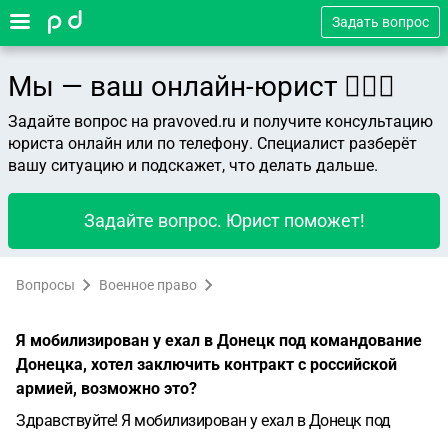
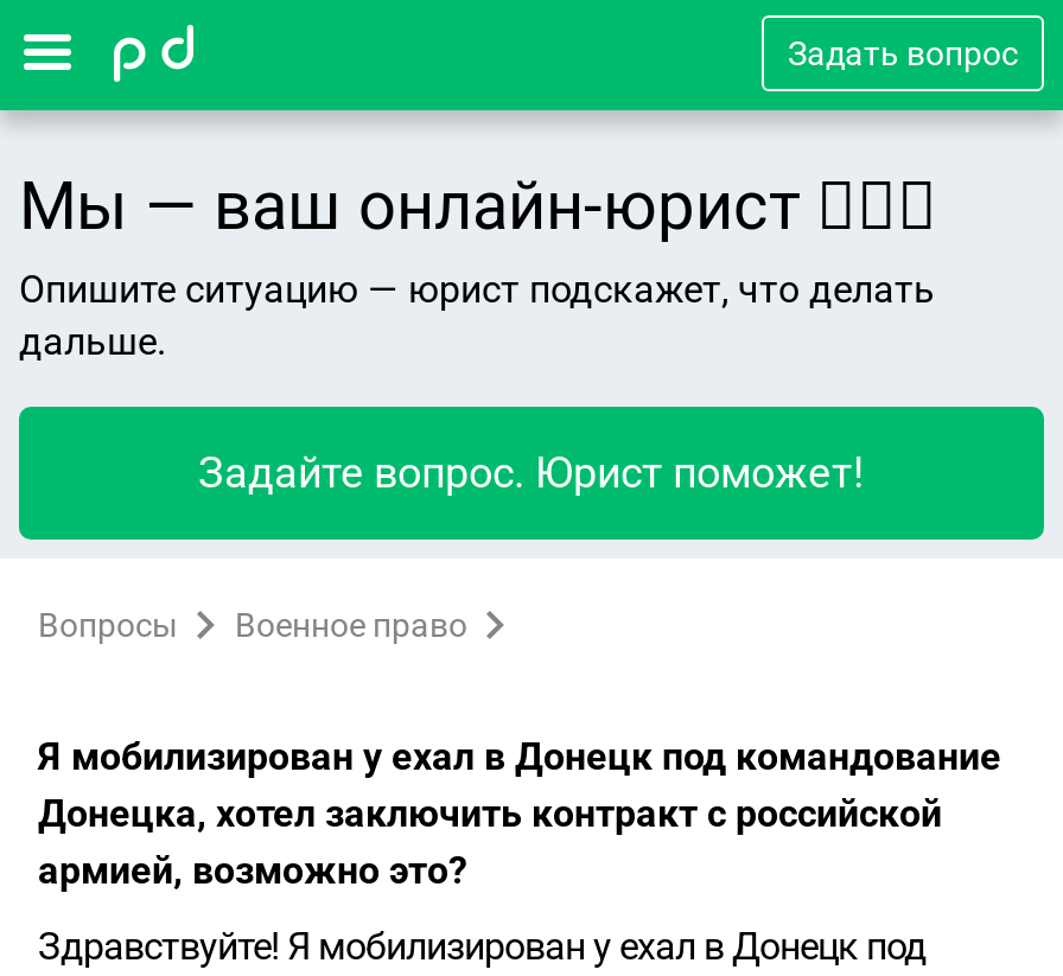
- Задайте вопрос на pravoved.ru и получите консультацию
- юриста онлайн или по телефону. Специалист разберёт
- вашу ситуацию и подскажет, что делать дальше.
+ Опишите ситуацию — юрист подскажет, что делать
+ дальше.
